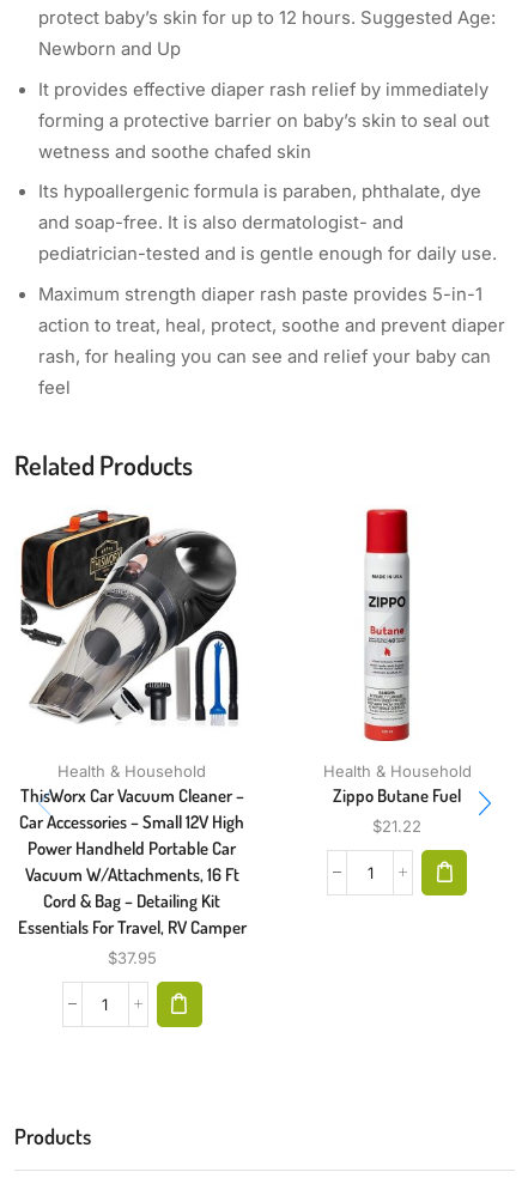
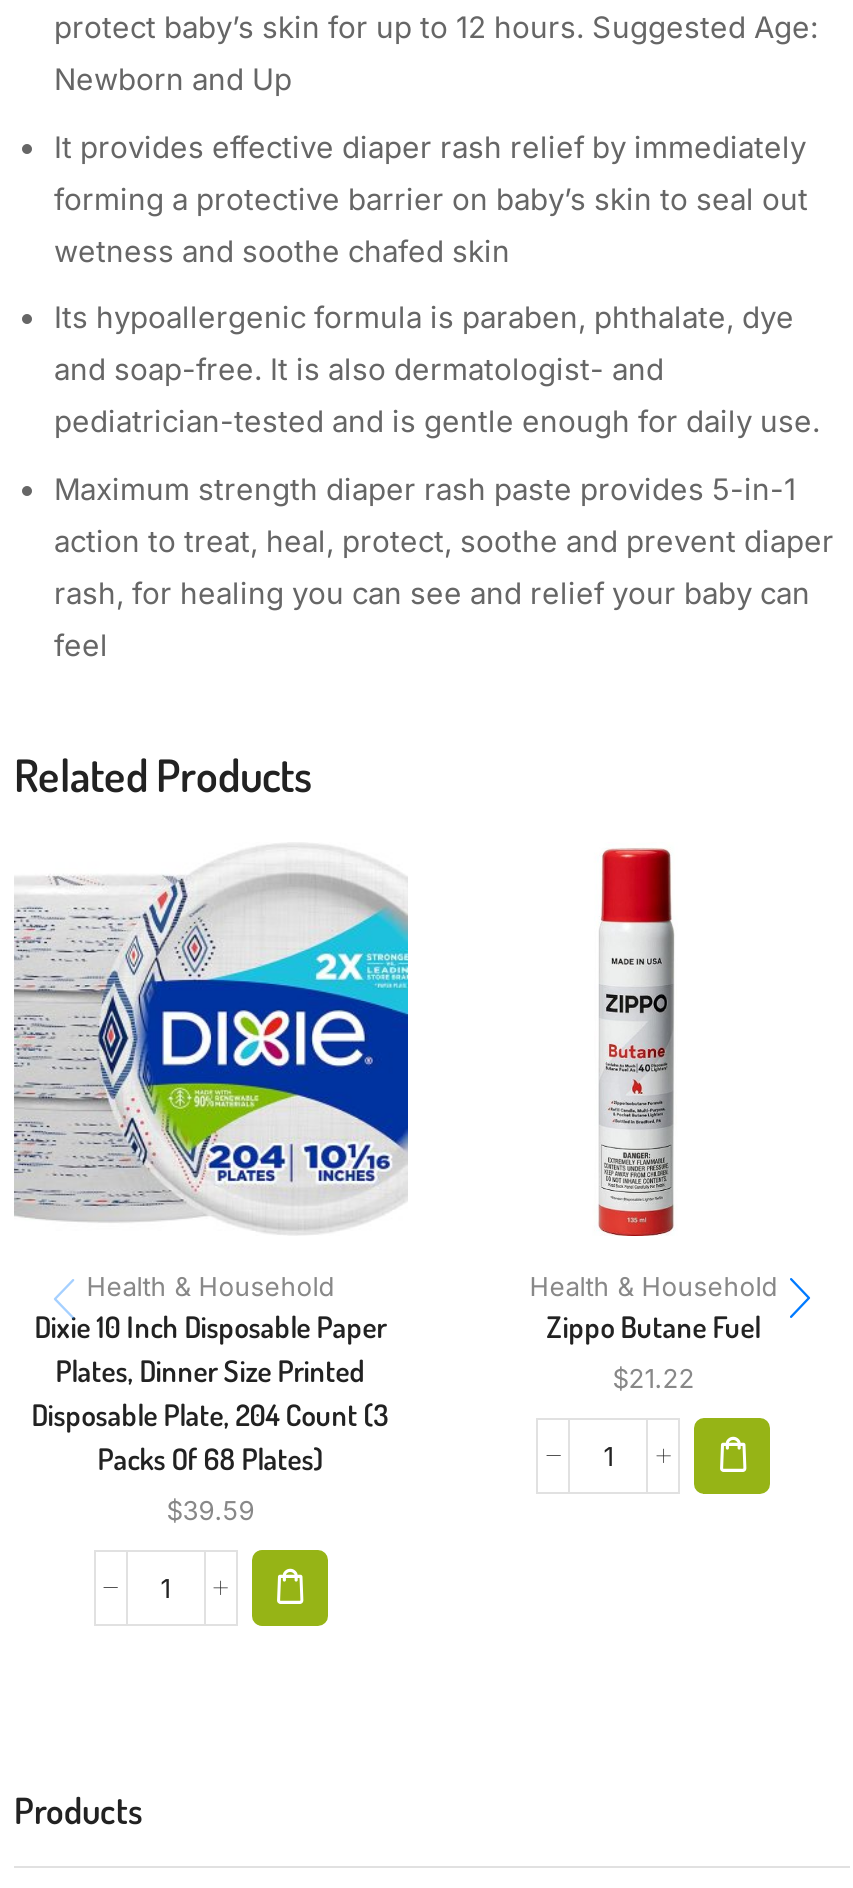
- [image]
- ThisWorx Car Vacuum Cleaner –
- Car Accessories – Small 12V High
- Power Handheld Portable Car
- Vacuum W/Attachments, 16 Ft
- Cord & Bag – Detailing Kit
- Essentials For Travel, RV Camper
- $37.95
+ [image]
+ Dixie 10 Inch Disposable Paper
+ Plates, Dinner Size Printed
+ Disposable Plate, 204 Count (3
+ Packs Of 68 Plates)
+ $39.59
